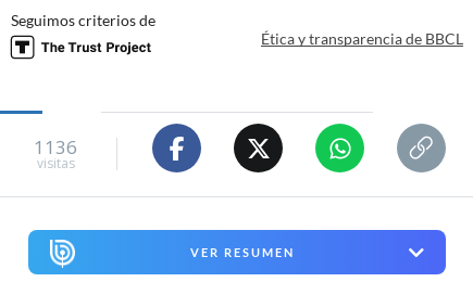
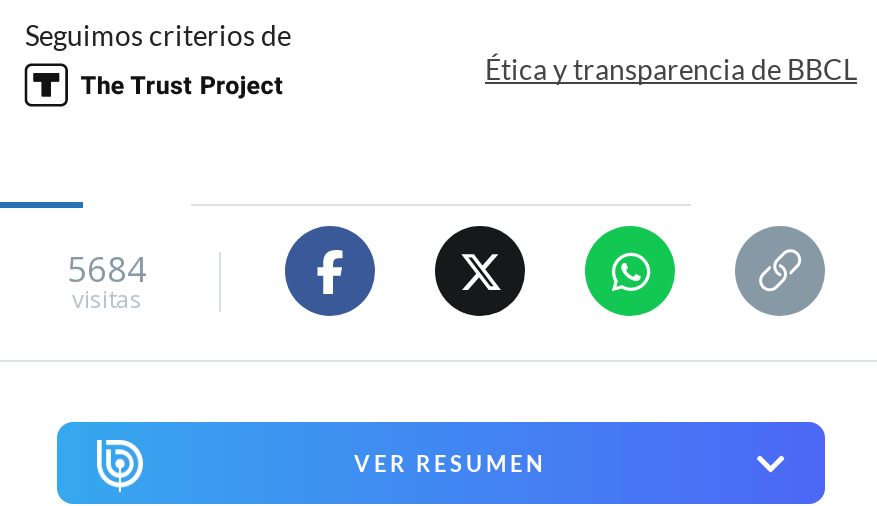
- 1136
+ 5684
